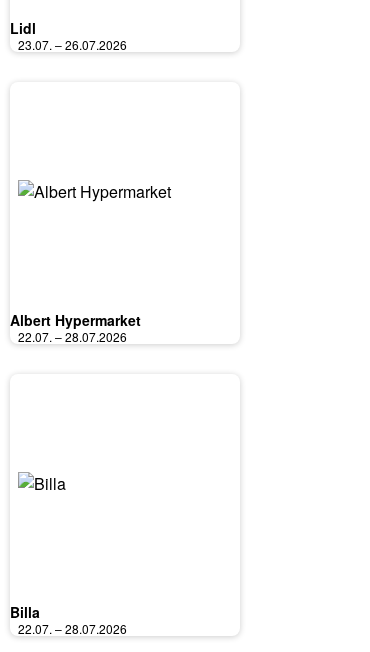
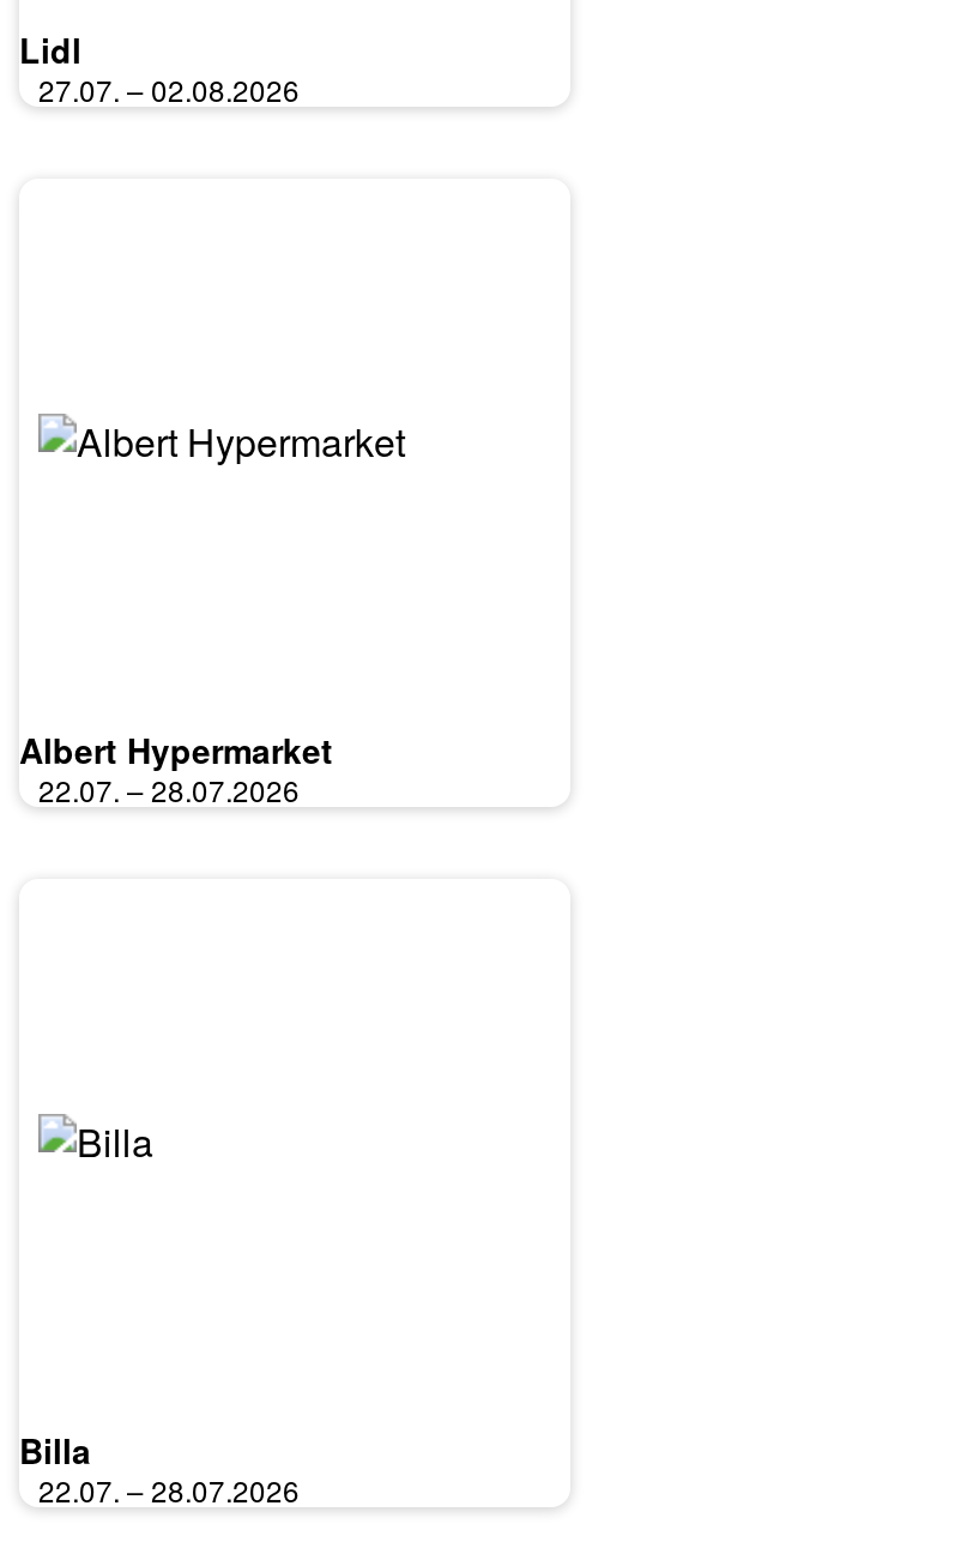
- 23.07. – 26.07.2026
+ 27.07. – 02.08.2026
